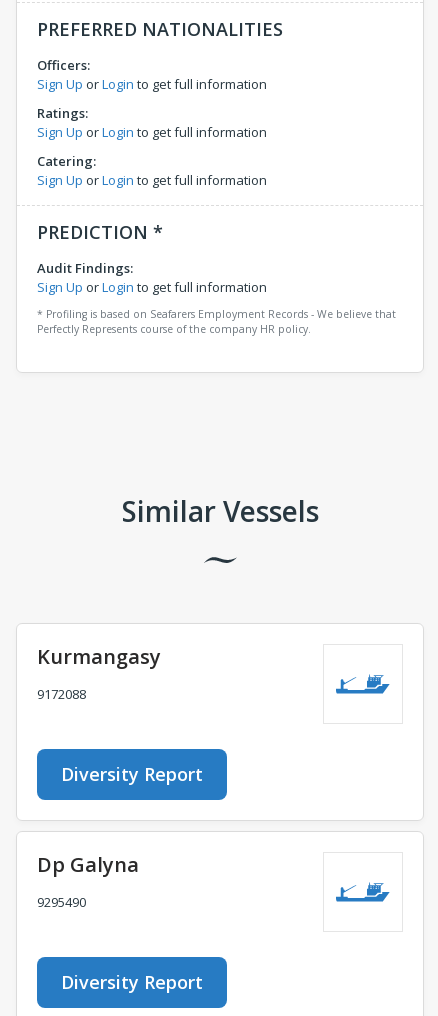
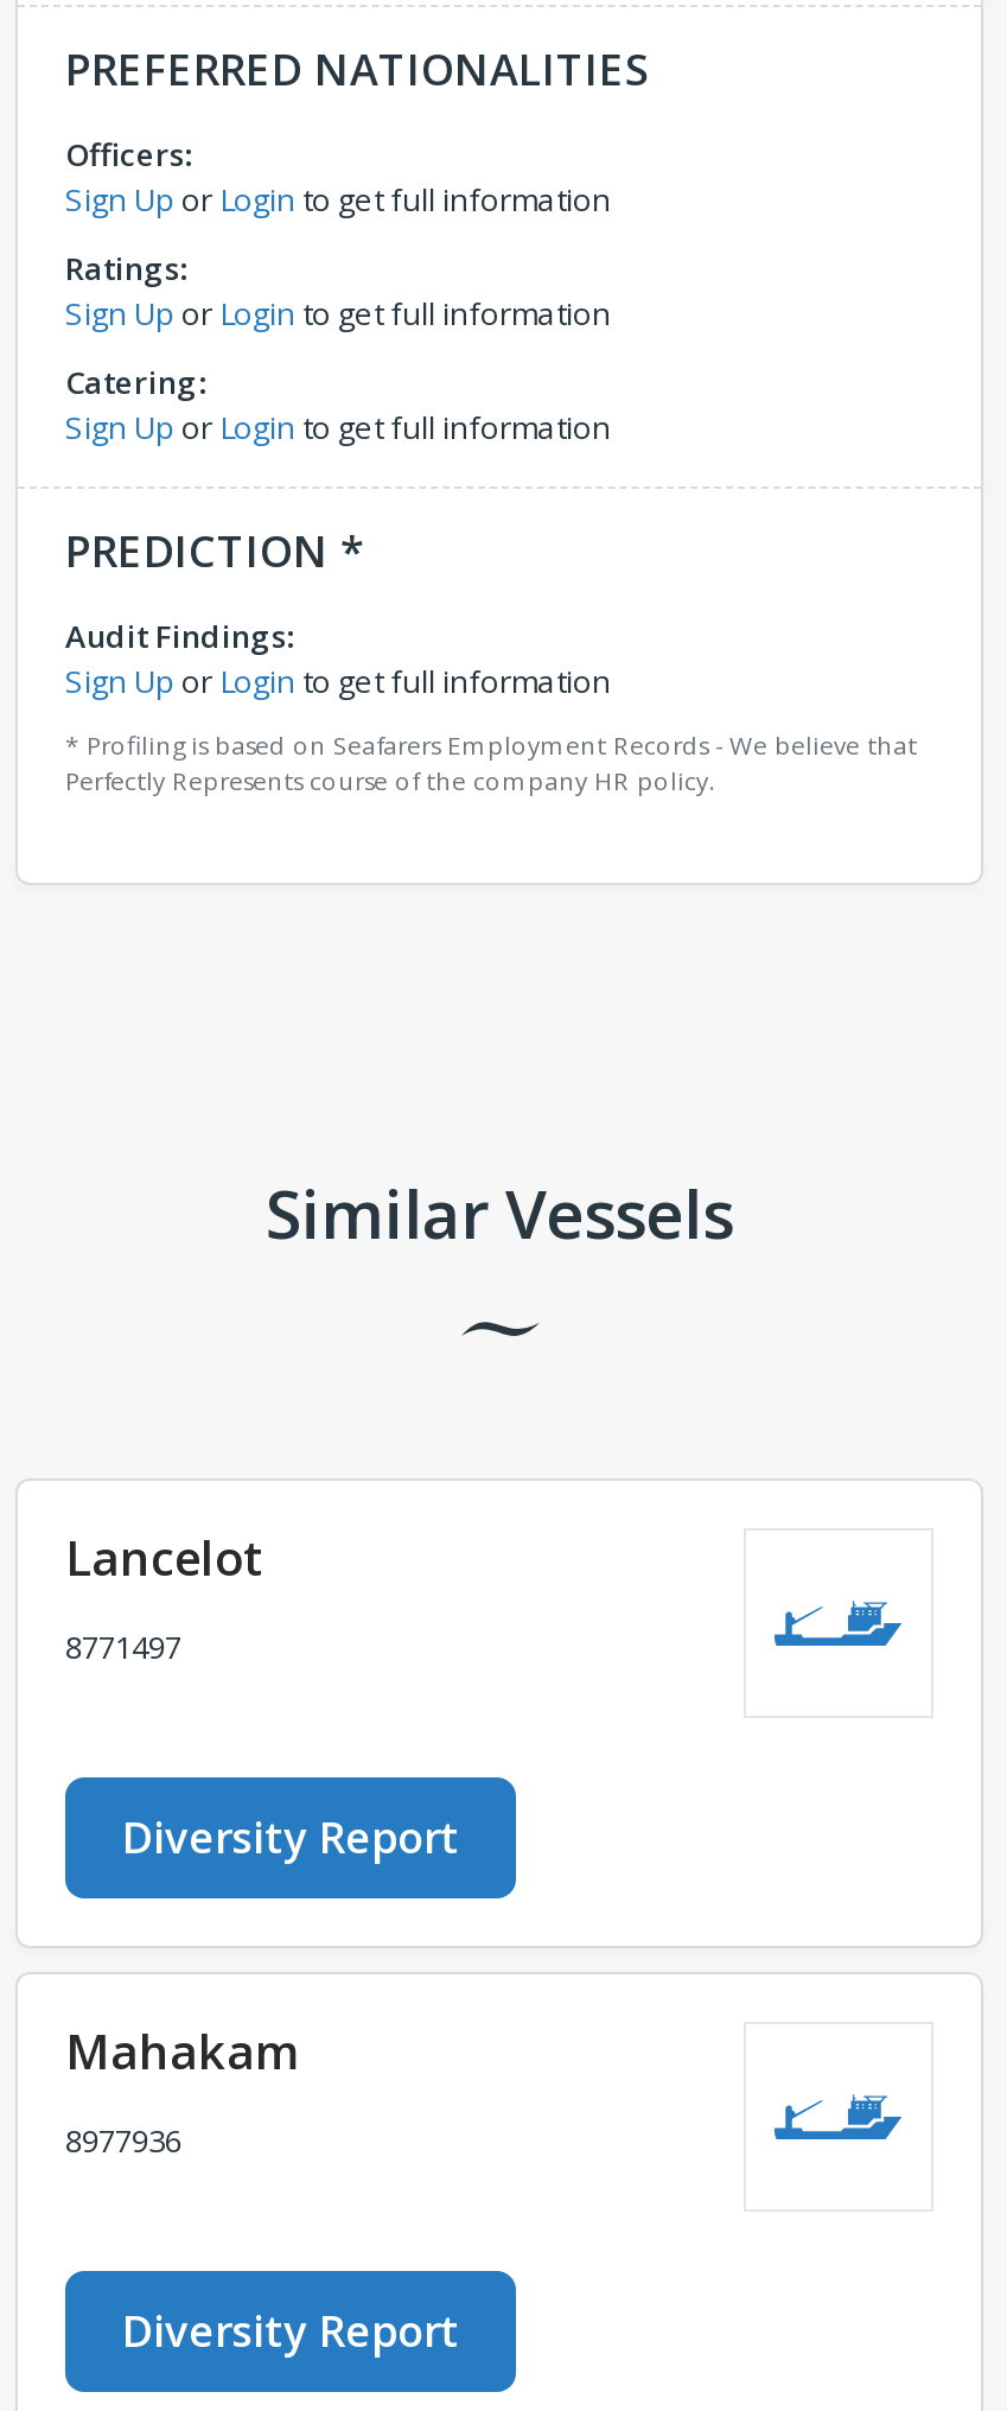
- Kurmangasy
+ Lancelot

- 9172088
+ 8771497

- Dp Galyna
+ Mahakam

- 9295490
+ 8977936
